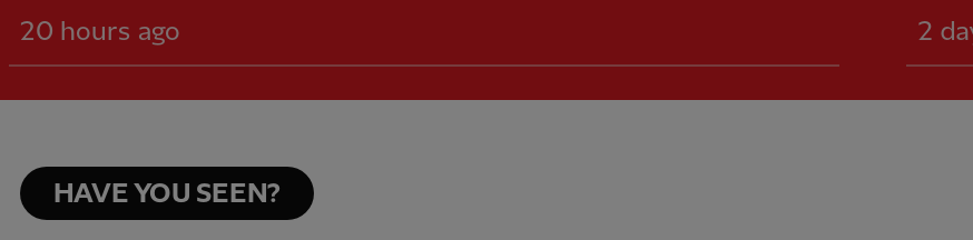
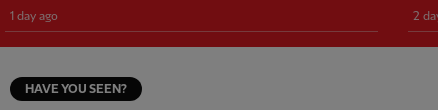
- 20 hours ago
+ 1 day ago
